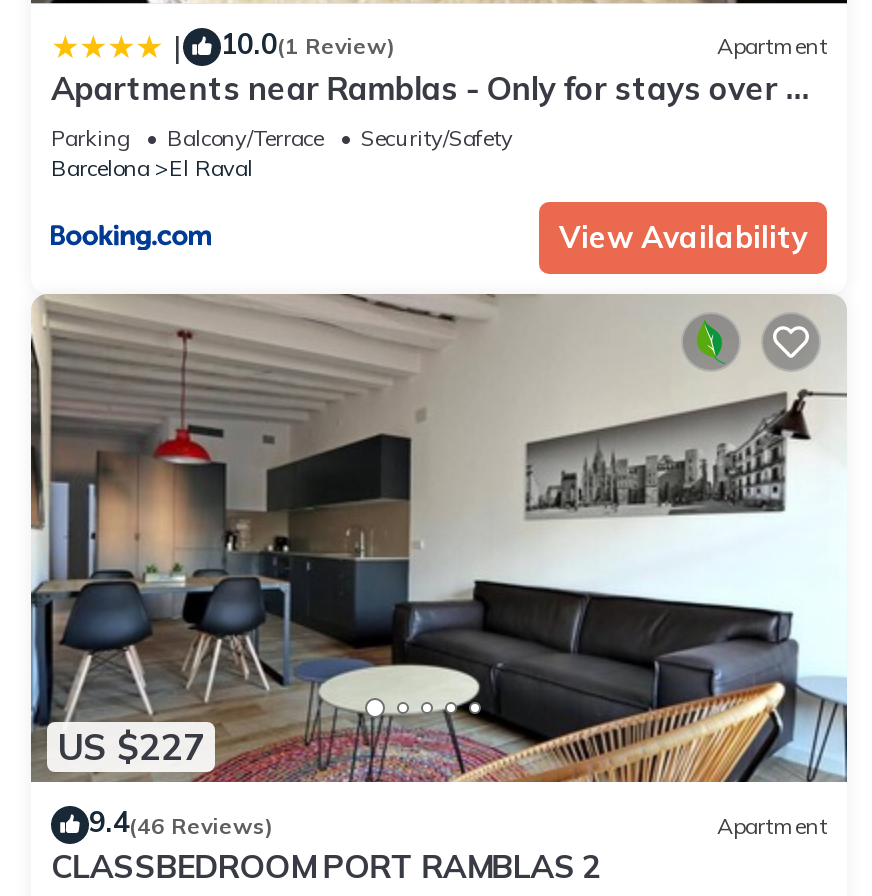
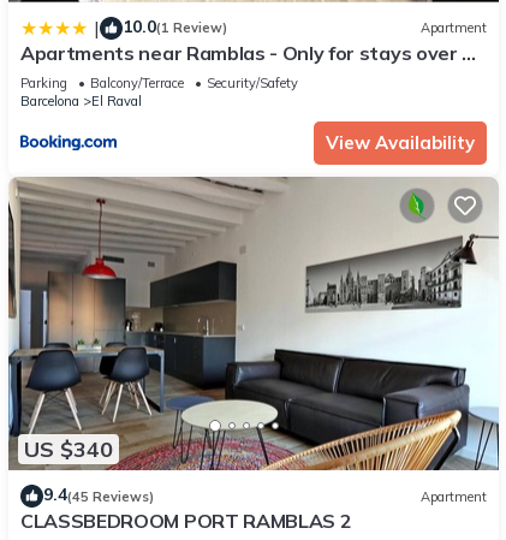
- US $227
+ US $340

- 9.4(46 Reviews)
+ 9.4(45 Reviews)
